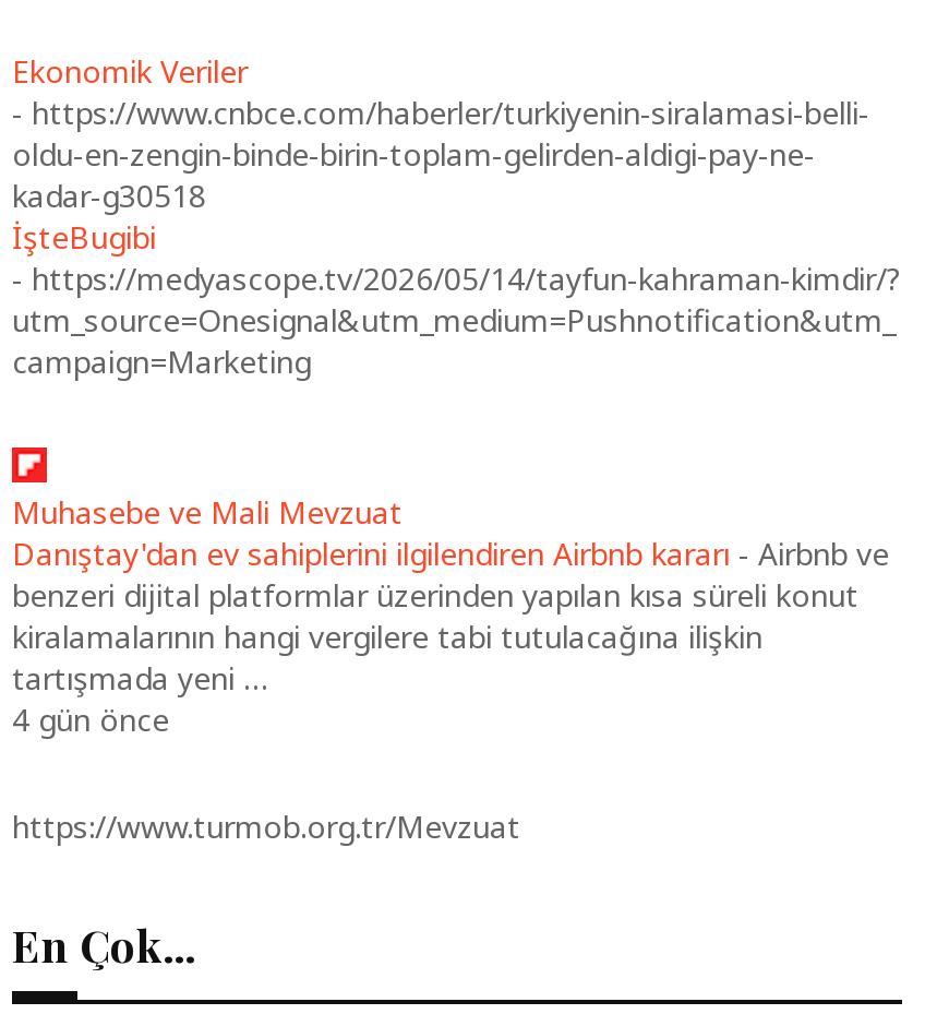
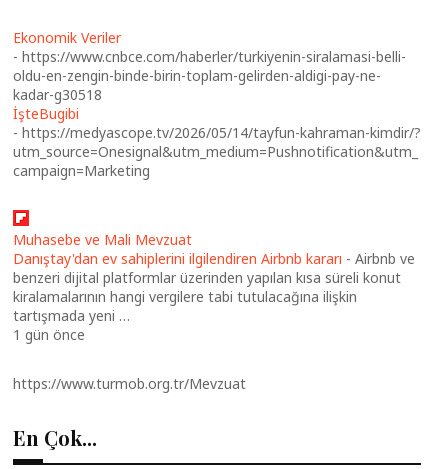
- 4 gün önce
+ 1 gün önce
